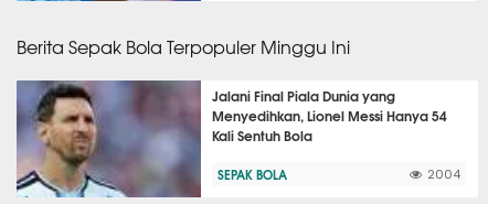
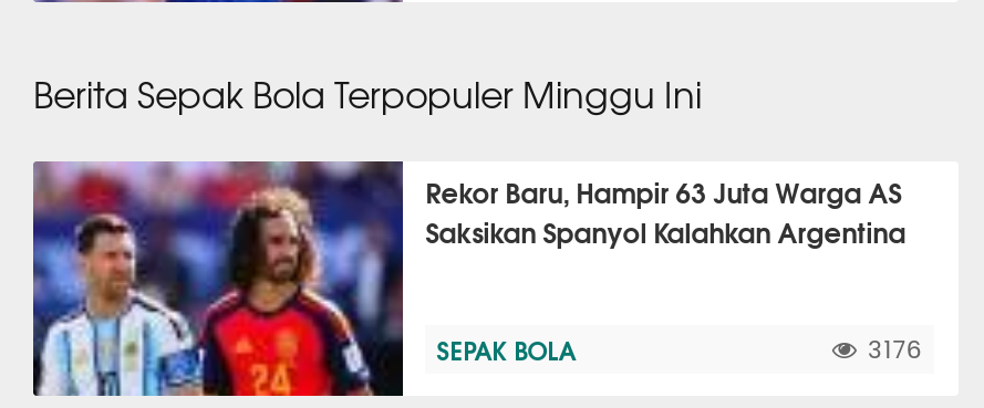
- [image]
- Jalani Final Piala Dunia yang
- Menyedihkan, Lionel Messi Hanya 54
- Kali Sentuh Bola
+ [image]
+ Rekor Baru, Hampir 63 Juta Warga AS
+ Saksikan Spanyol Kalahkan Argentina

- 2004
+ 3176
